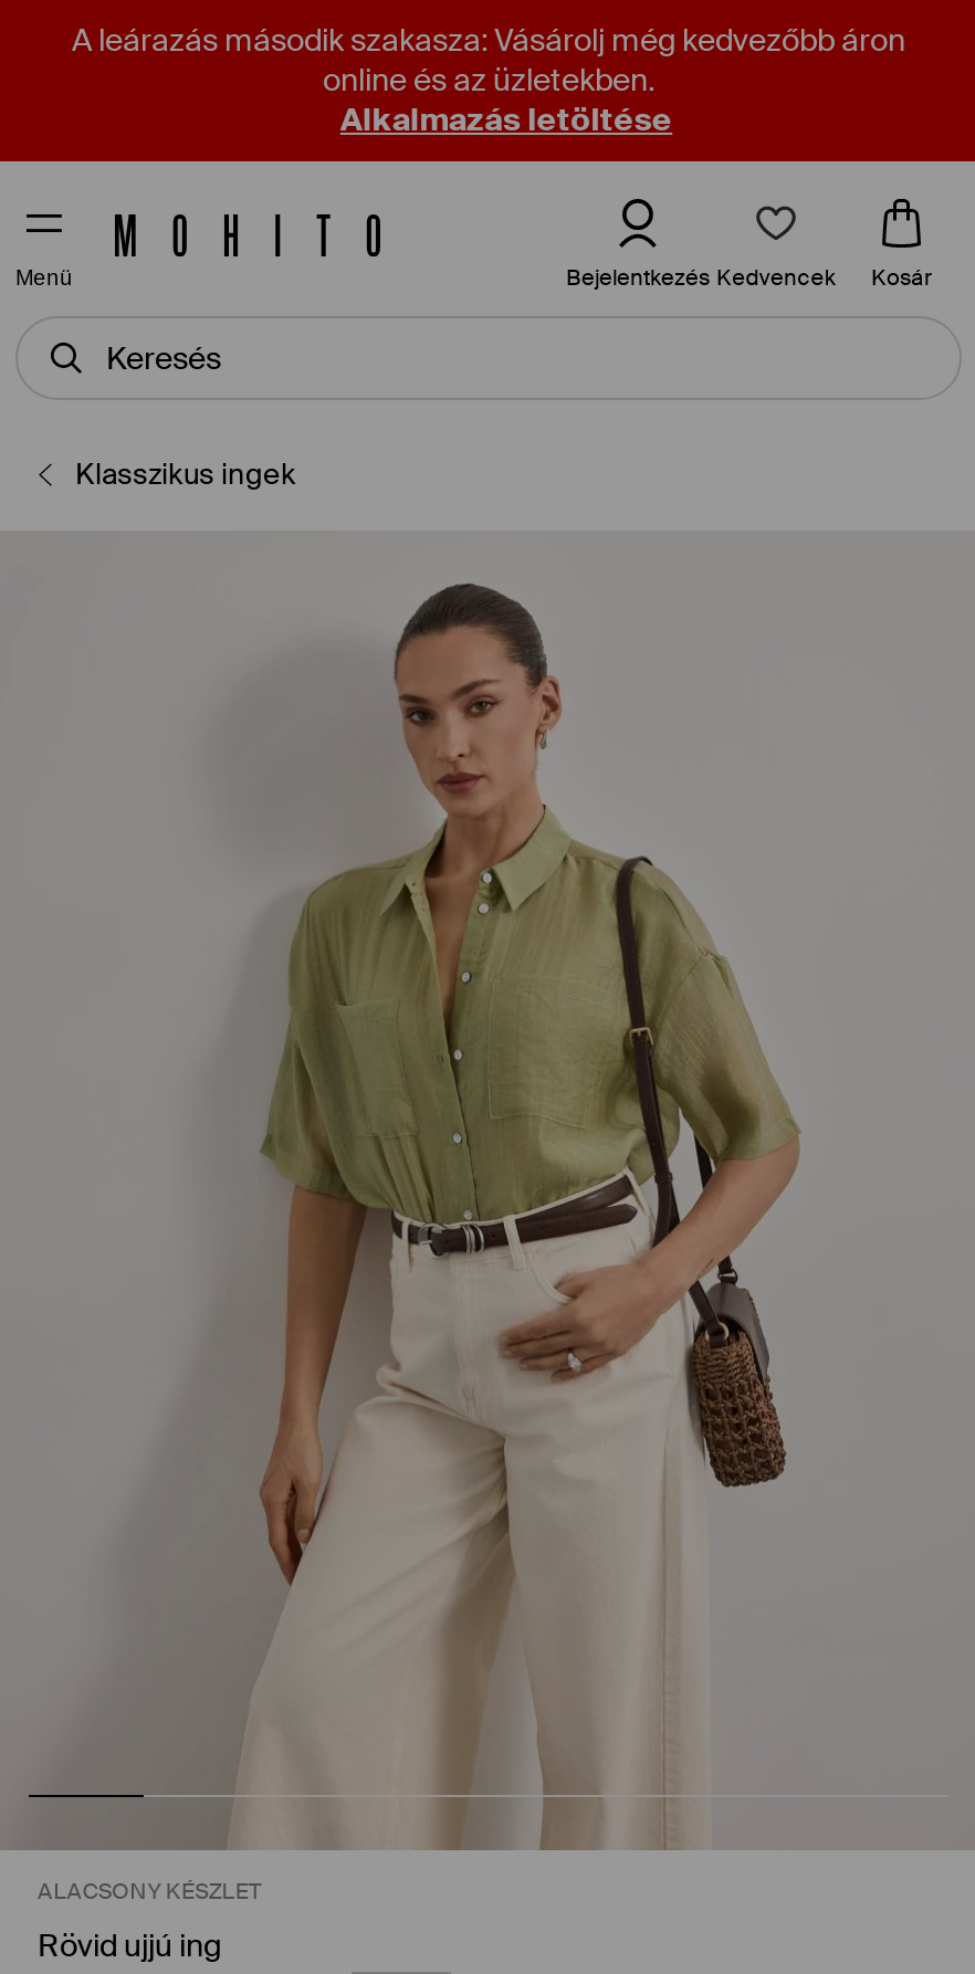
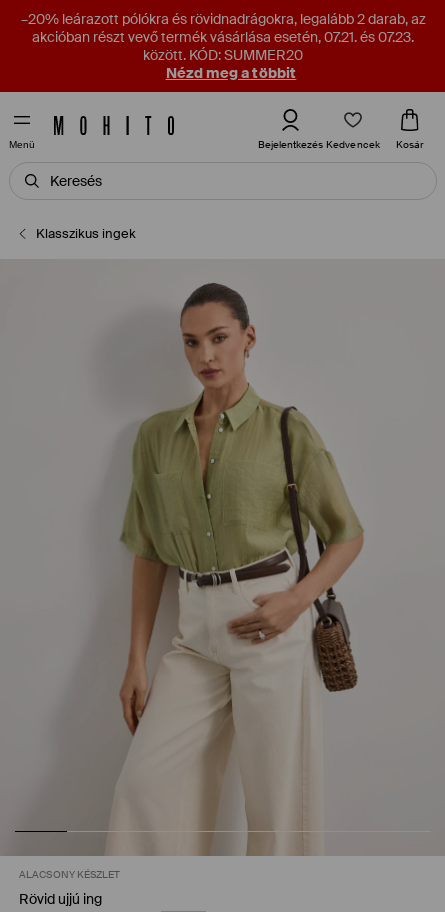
- A leárazás második szakasza: Vásárolj még kedvezőbb áron
- online és az üzletekben.
- Alkalmazás letöltése
+ –20% leárazott pólókra és rövidnadrágokra, legalább 2 darab, az
+ akcióban részt vevő termék vásárlása esetén, 07.21. és 07.23.
+ között. KÓD: SUMMER20
+ Nézd meg a többit
